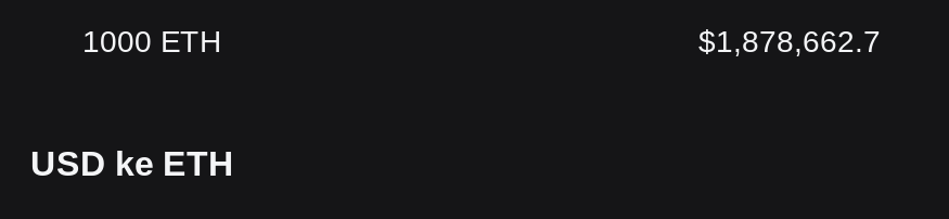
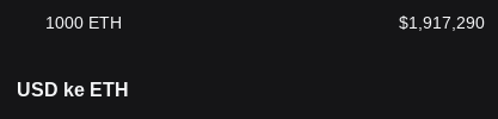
- $1,878,662.7
+ $1,917,290
